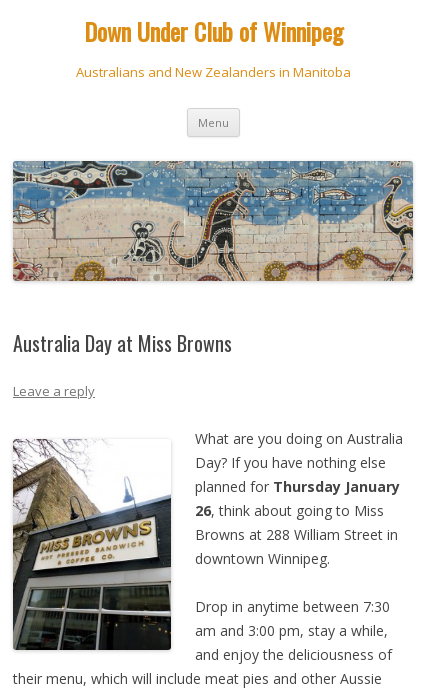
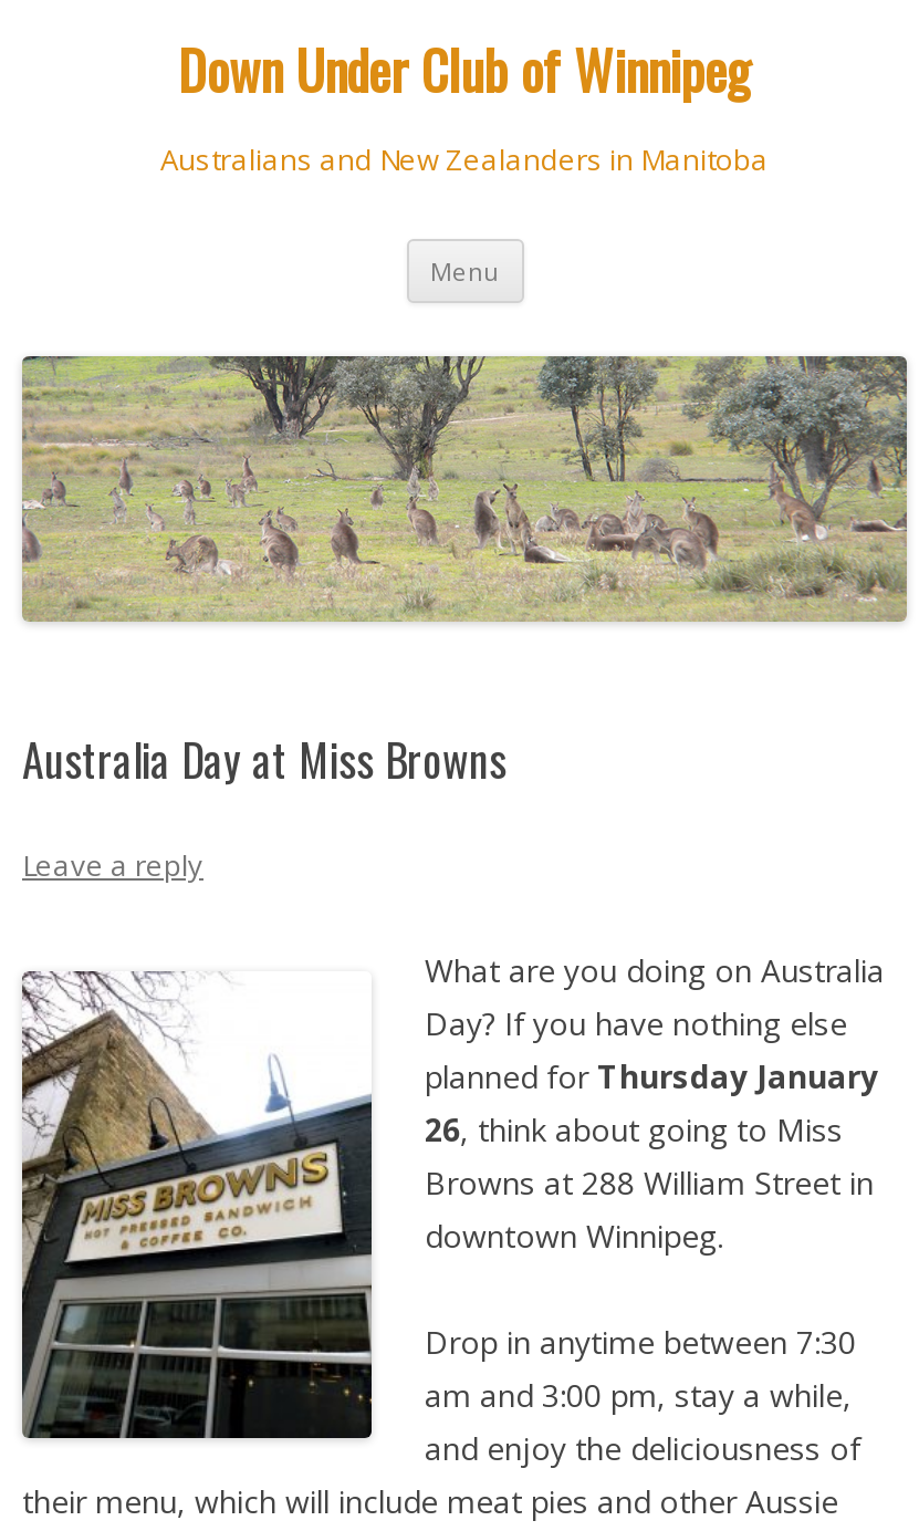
- [image]
+ [image]
